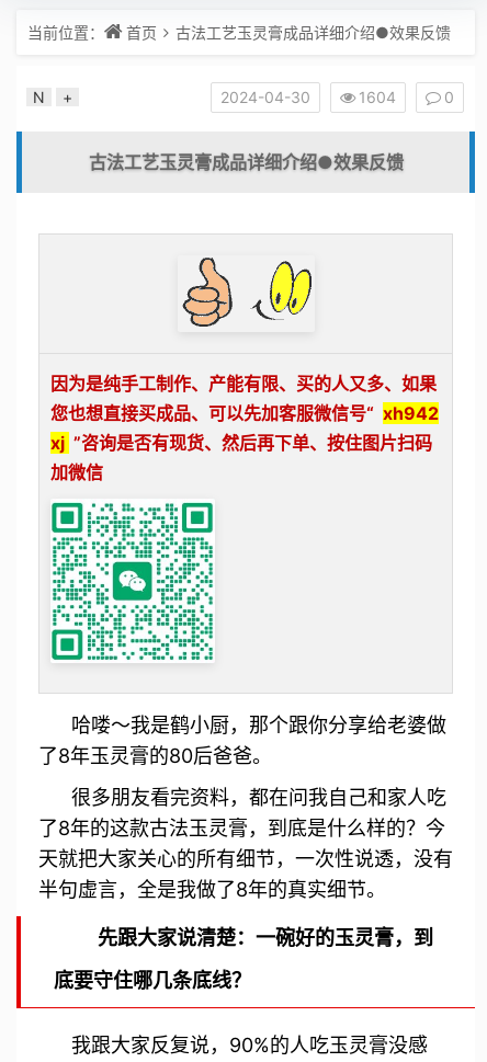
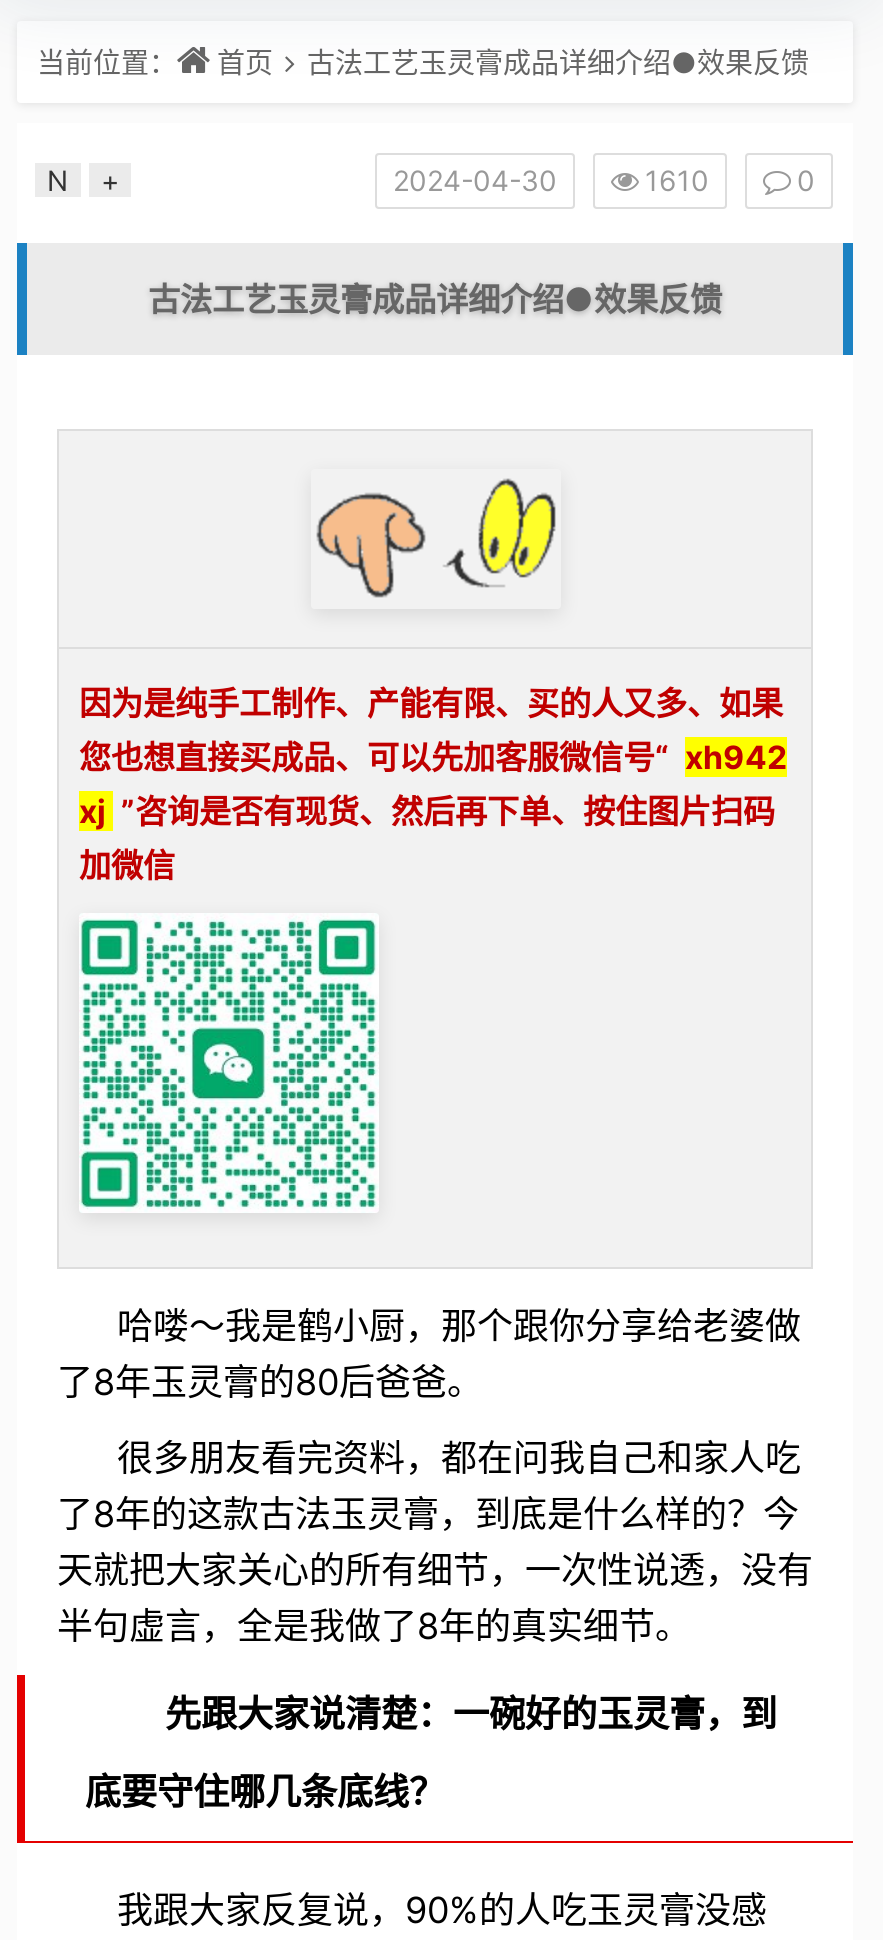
- 1604
+ 1610

- [image]
+ [image]
